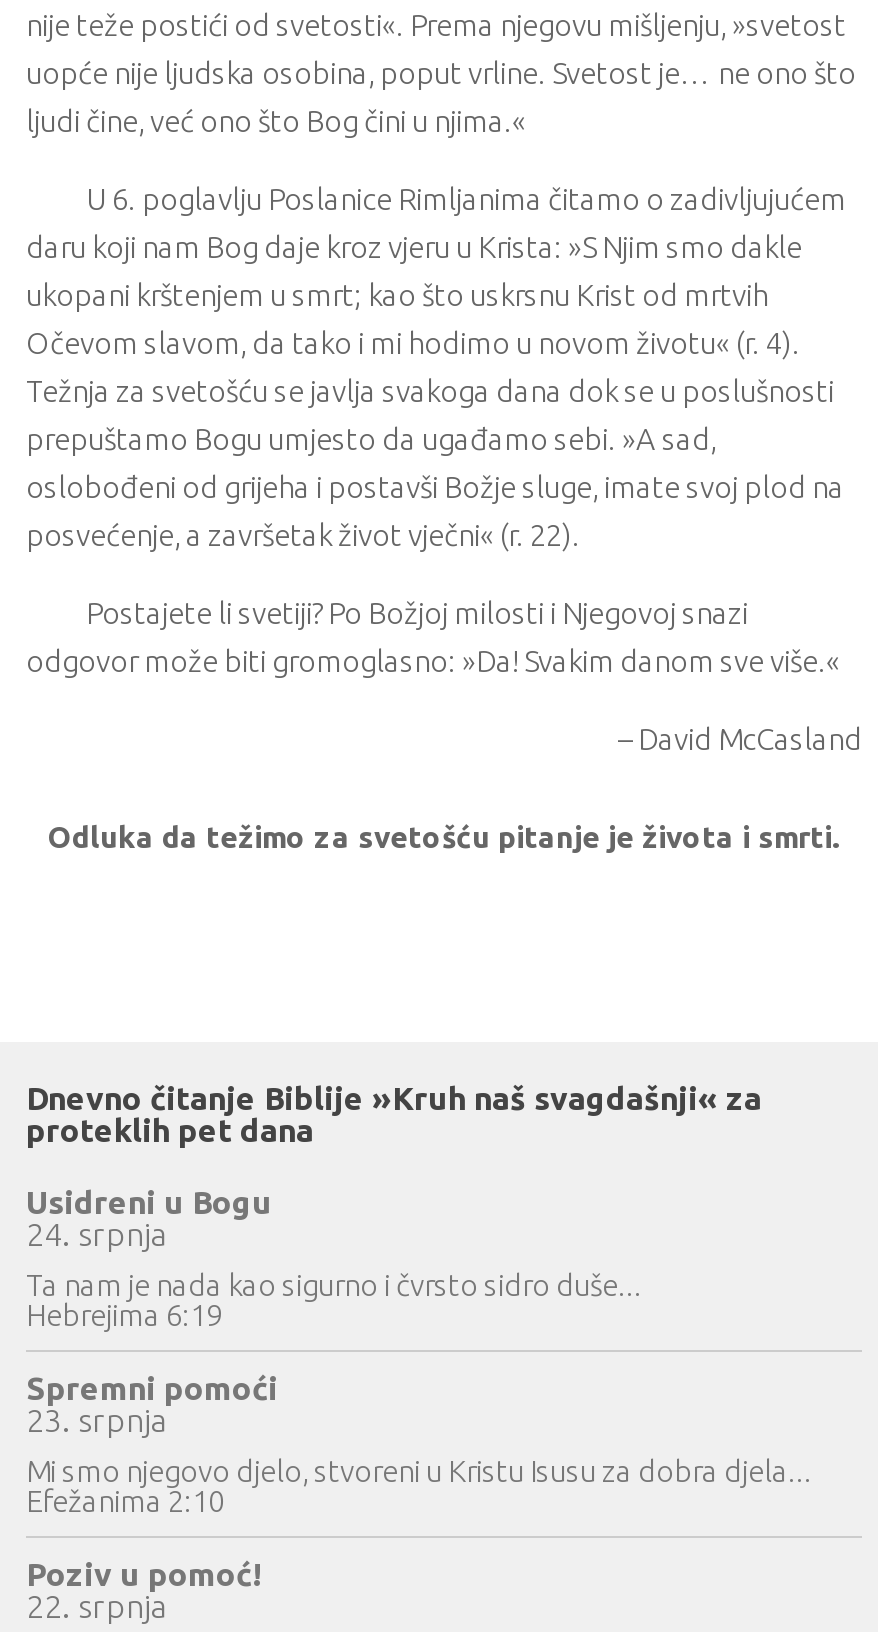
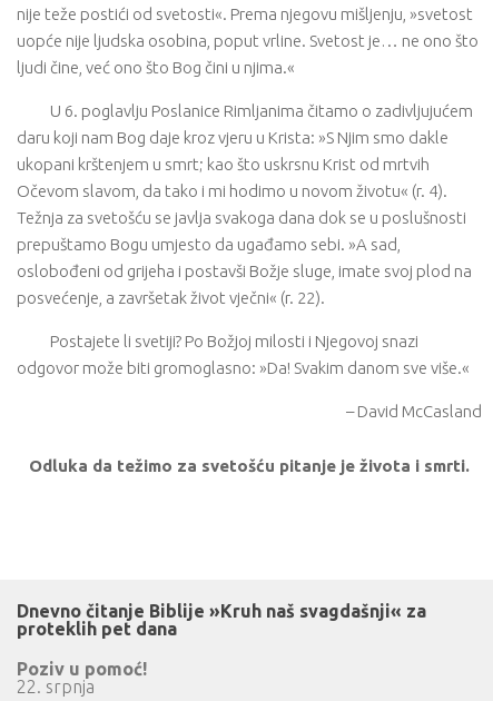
- Usidreni u Bogu
- 24. srpnja
- Ta nam je nada kao sigurno i čvrsto sidro duše...
- Hebrejima 6:19
- Spremni pomoći
- 23. srpnja
- Mi smo njegovo djelo, stvoreni u Kristu Isusu za dobra djela...
- Efežanima 2:10
